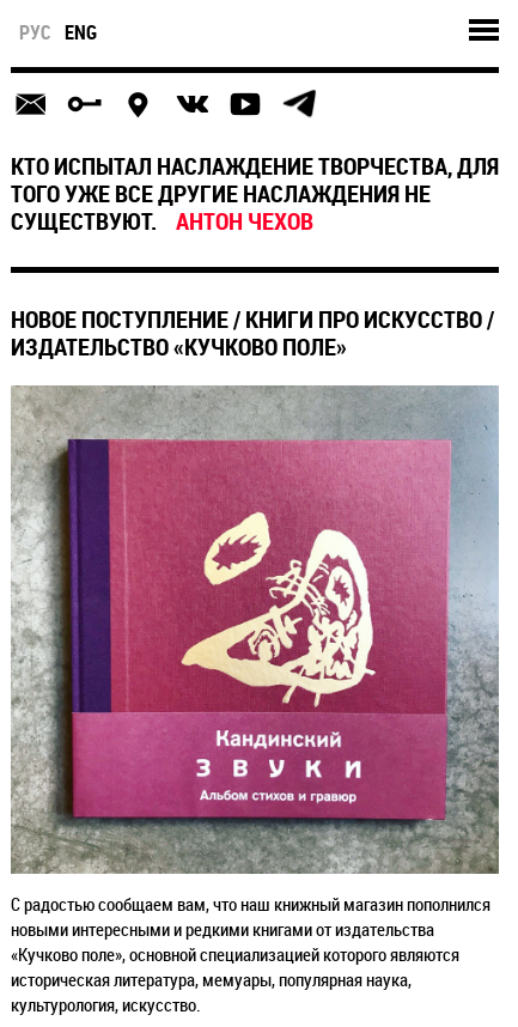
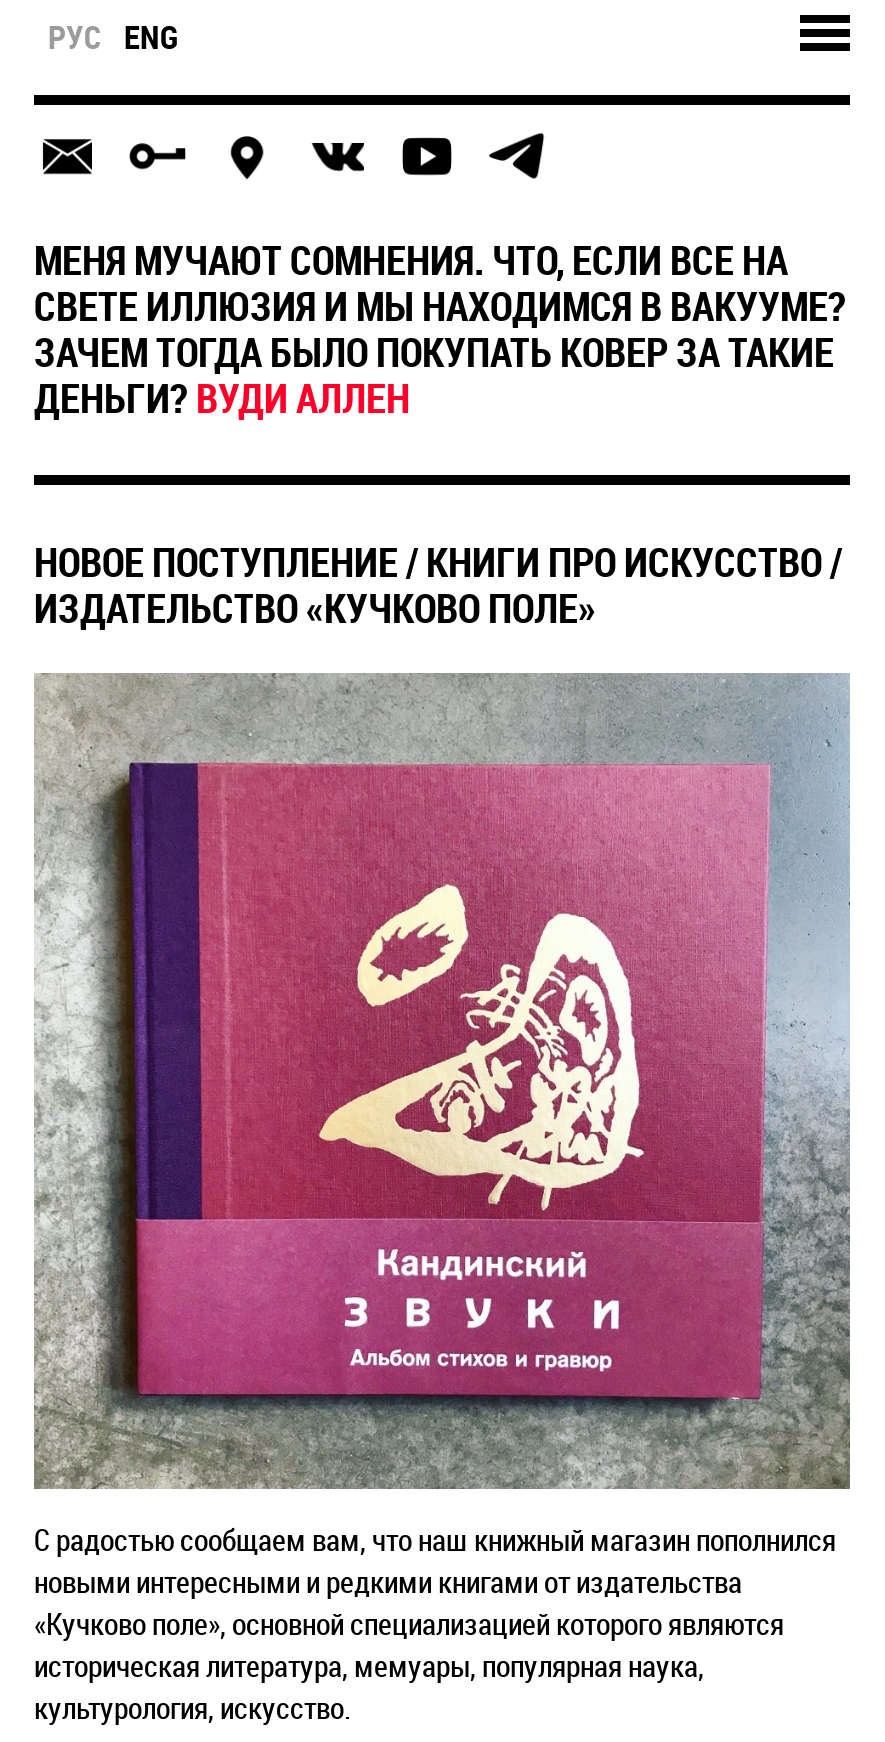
- КТО ИСПЫТАЛ НАСЛАЖДЕНИЕ ТВОРЧЕСТВА, ДЛЯ
- ТОГО УЖЕ ВСЕ ДРУГИЕ НАСЛАЖДЕНИЯ НЕ
- СУЩЕСТВУЮТ. АНТОН ЧЕХОВ
+ МЕНЯ МУЧАЮТ СОМНЕНИЯ. ЧТО, ЕСЛИ ВСЕ НА
+ СВЕТЕ ИЛЛЮЗИЯ И МЫ НАХОДИМСЯ В ВАКУУМЕ?
+ ЗАЧЕМ ТОГДА БЫЛО ПОКУПАТЬ КОВЕР ЗА ТАКИЕ
+ ДЕНЬГИ? ВУДИ АЛЛЕН
